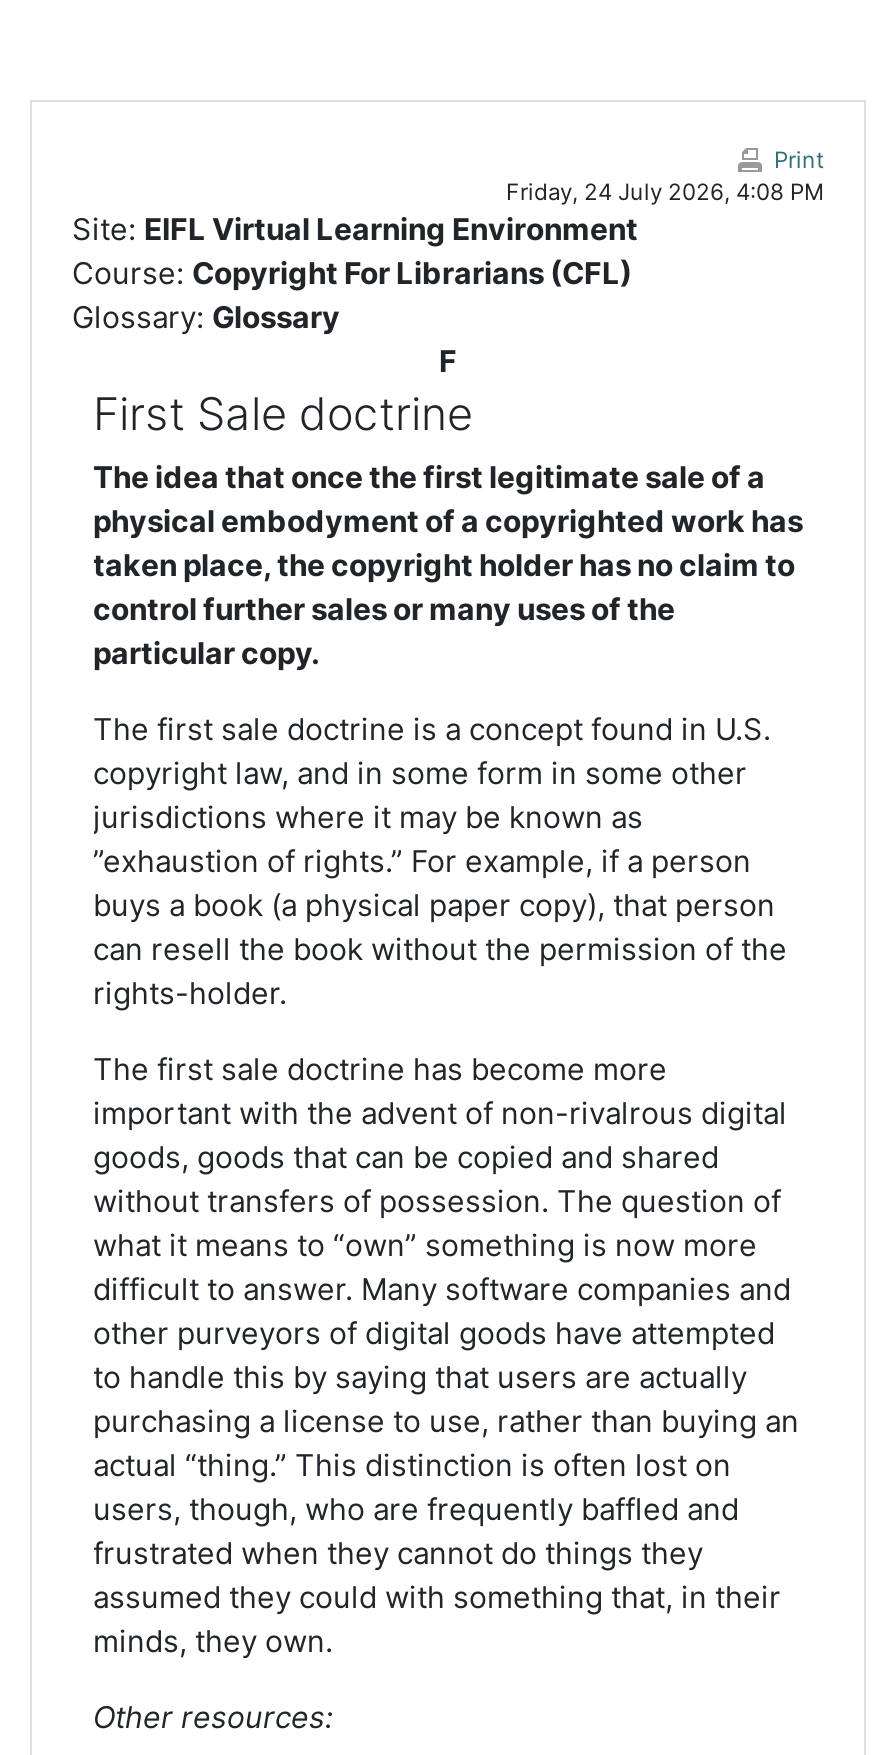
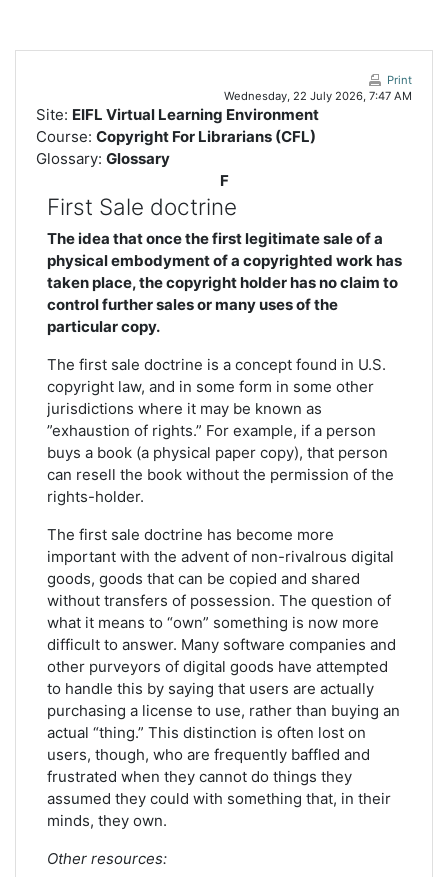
- Friday, 24 July 2026, 4:08 PM
+ Wednesday, 22 July 2026, 7:47 AM
